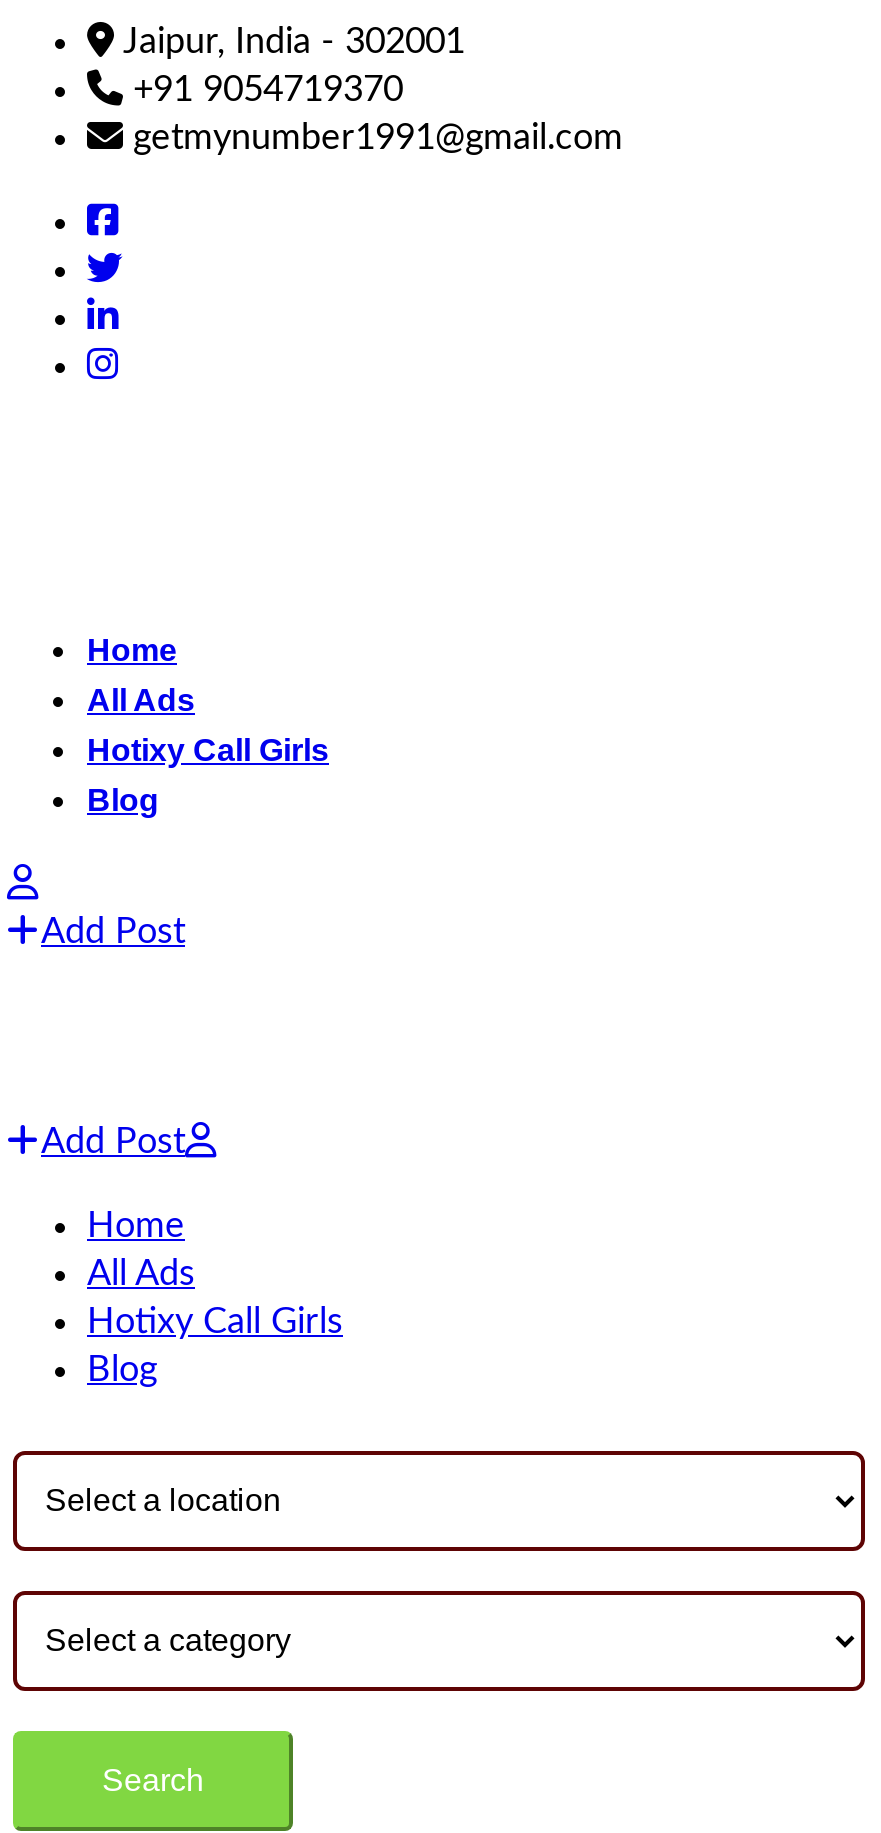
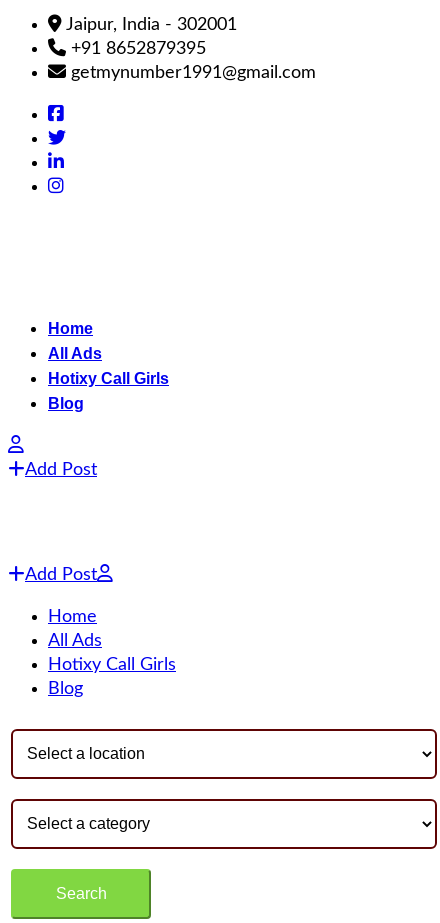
- +91 9054719370
+ +91 8652879395
